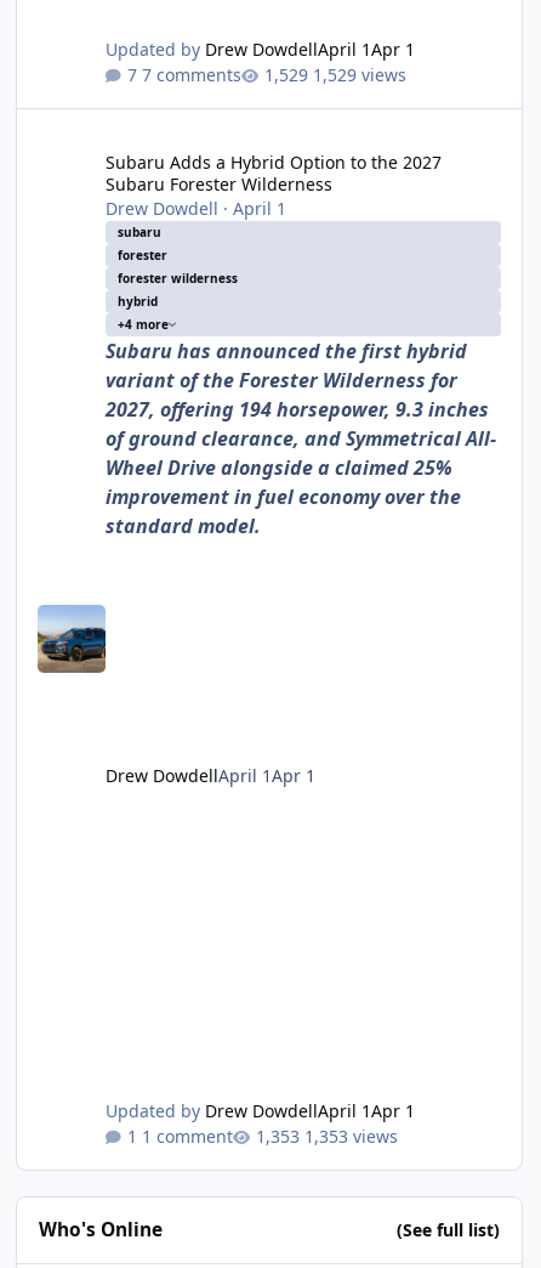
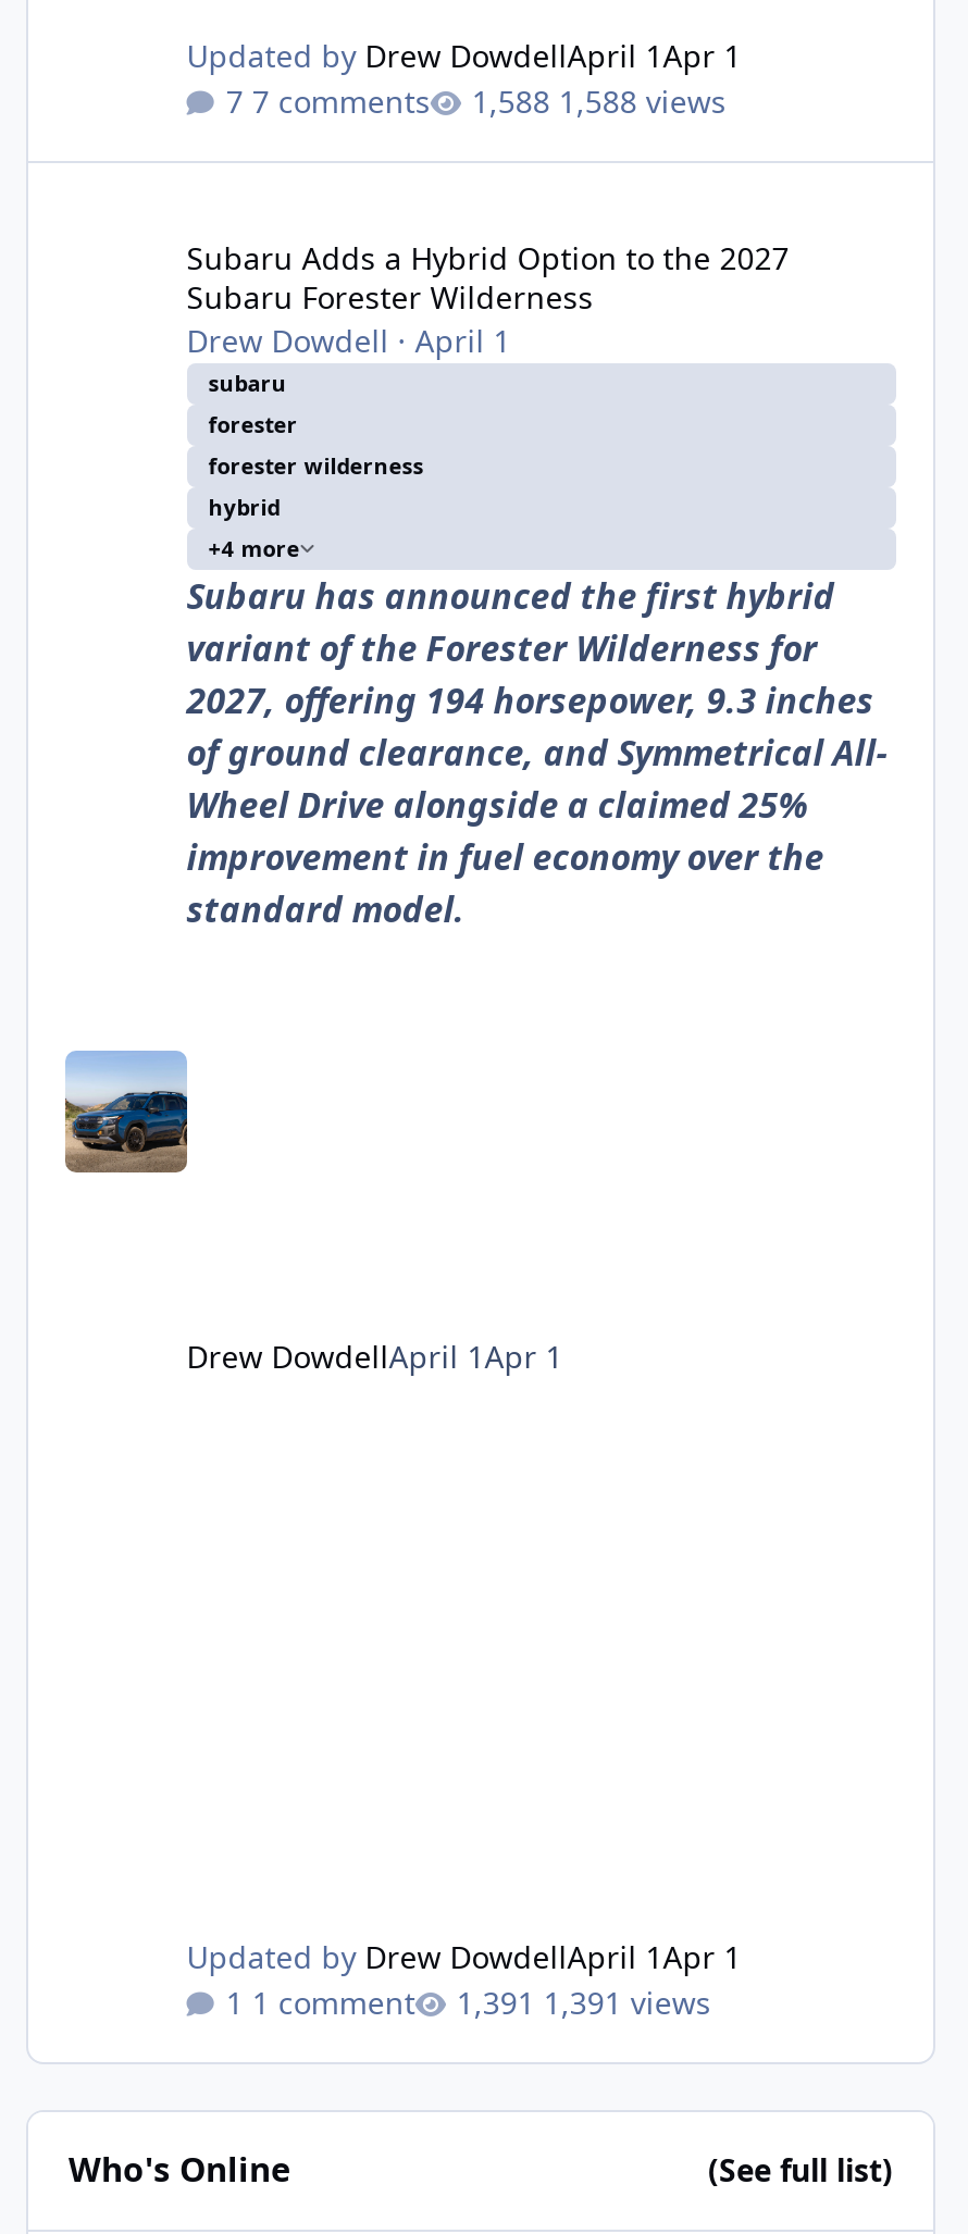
- 1,529 views
+ 1,588 views

- 1,353 views
+ 1,391 views
